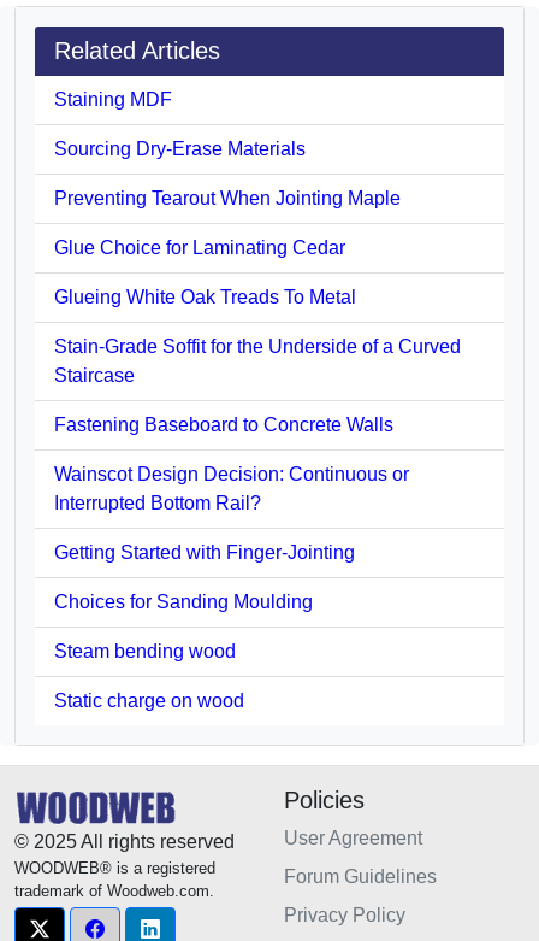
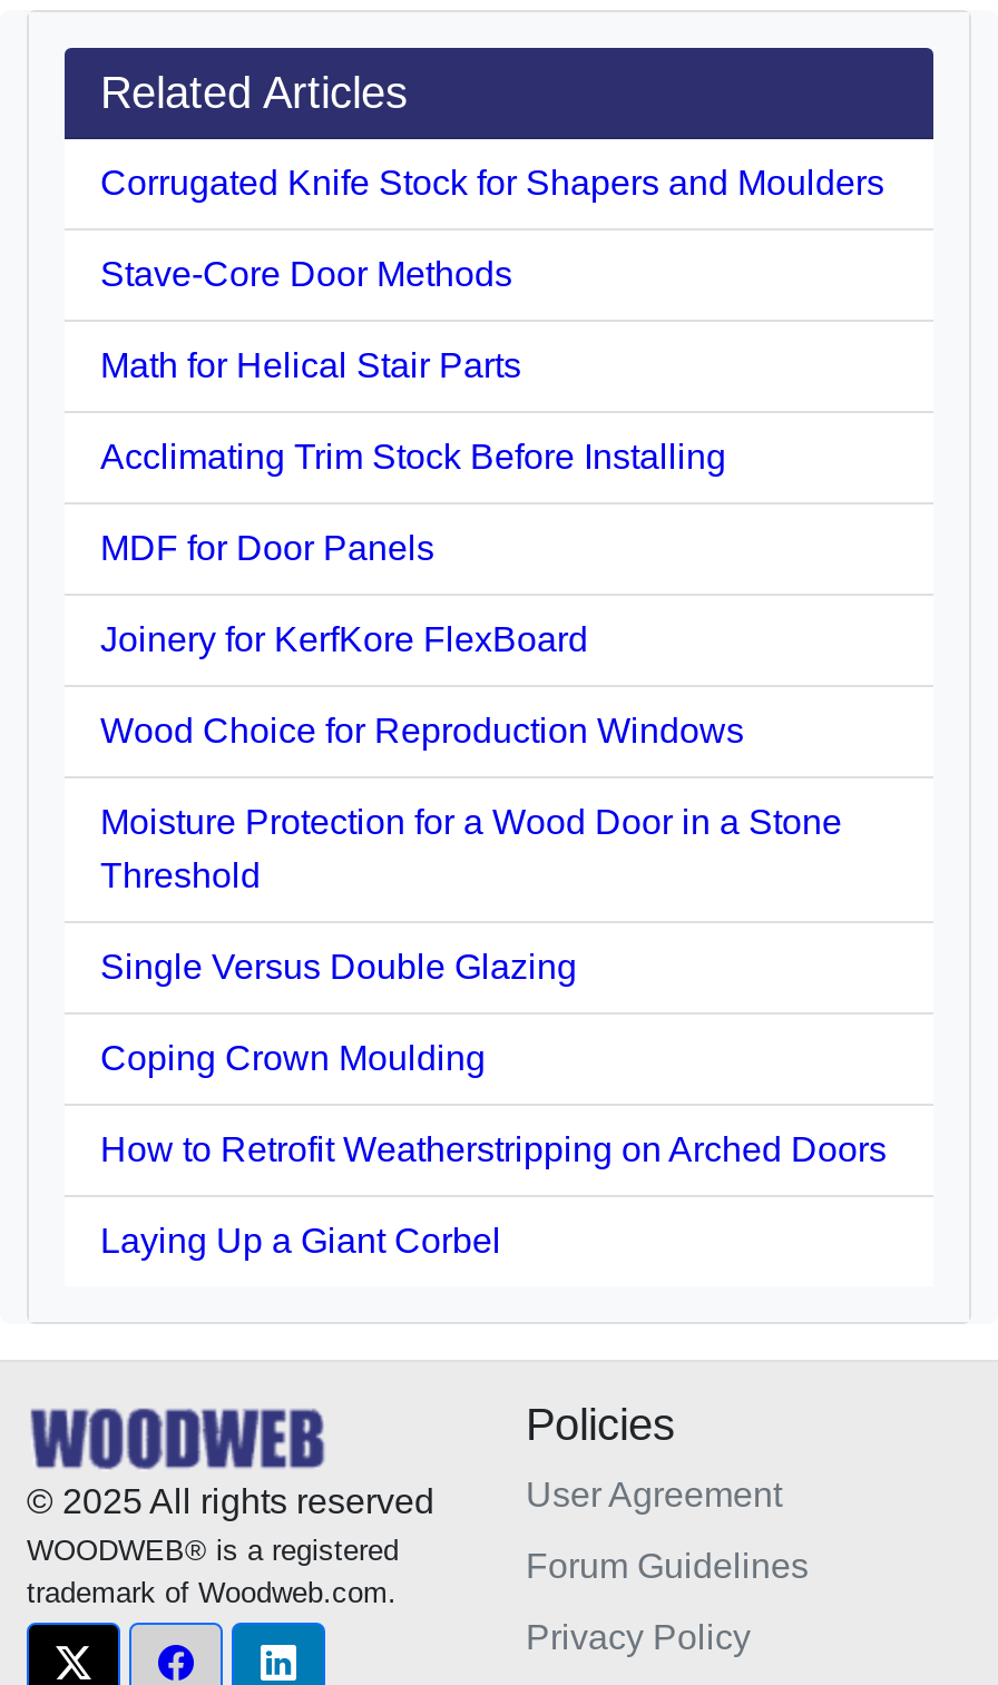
- Staining MDF
+ Corrugated Knife Stock for Shapers and Moulders

- Sourcing Dry-Erase Materials
+ Stave-Core Door Methods

- Preventing Tearout When Jointing Maple
+ Math for Helical Stair Parts

- Glue Choice for Laminating Cedar
+ Acclimating Trim Stock Before Installing

- Glueing White Oak Treads To Metal
+ MDF for Door Panels

- Stain-Grade Soffit for the Underside of a Curved
- Staircase
+ Joinery for KerfKore FlexBoard

- Fastening Baseboard to Concrete Walls
+ Wood Choice for Reproduction Windows

- Wainscot Design Decision: Continuous or
- Interrupted Bottom Rail?
+ Moisture Protection for a Wood Door in a Stone
+ Threshold

- Getting Started with Finger-Jointing
+ Single Versus Double Glazing

- Choices for Sanding Moulding
+ Coping Crown Moulding

- Steam bending wood
+ How to Retrofit Weatherstripping on Arched Doors

- Static charge on wood
+ Laying Up a Giant Corbel
